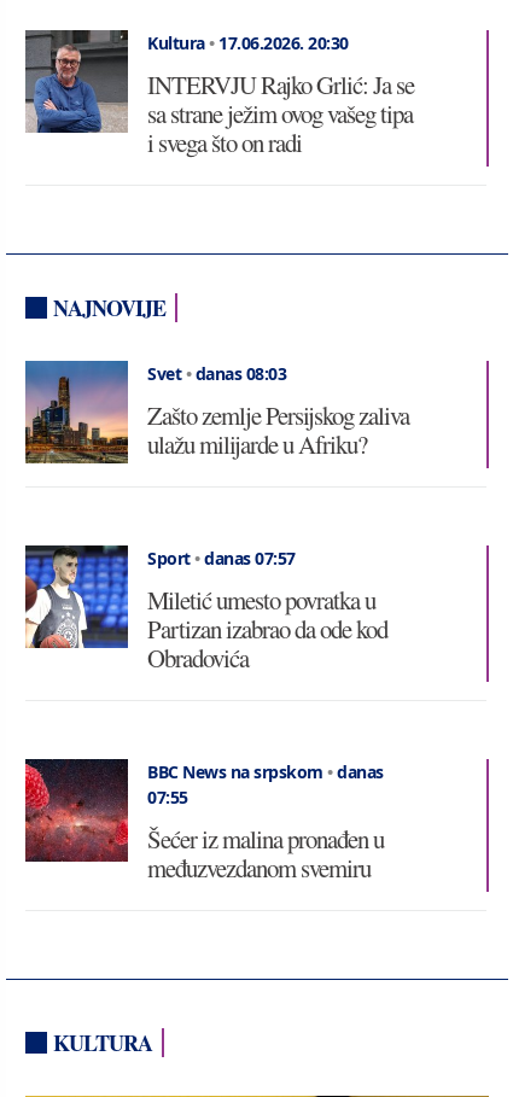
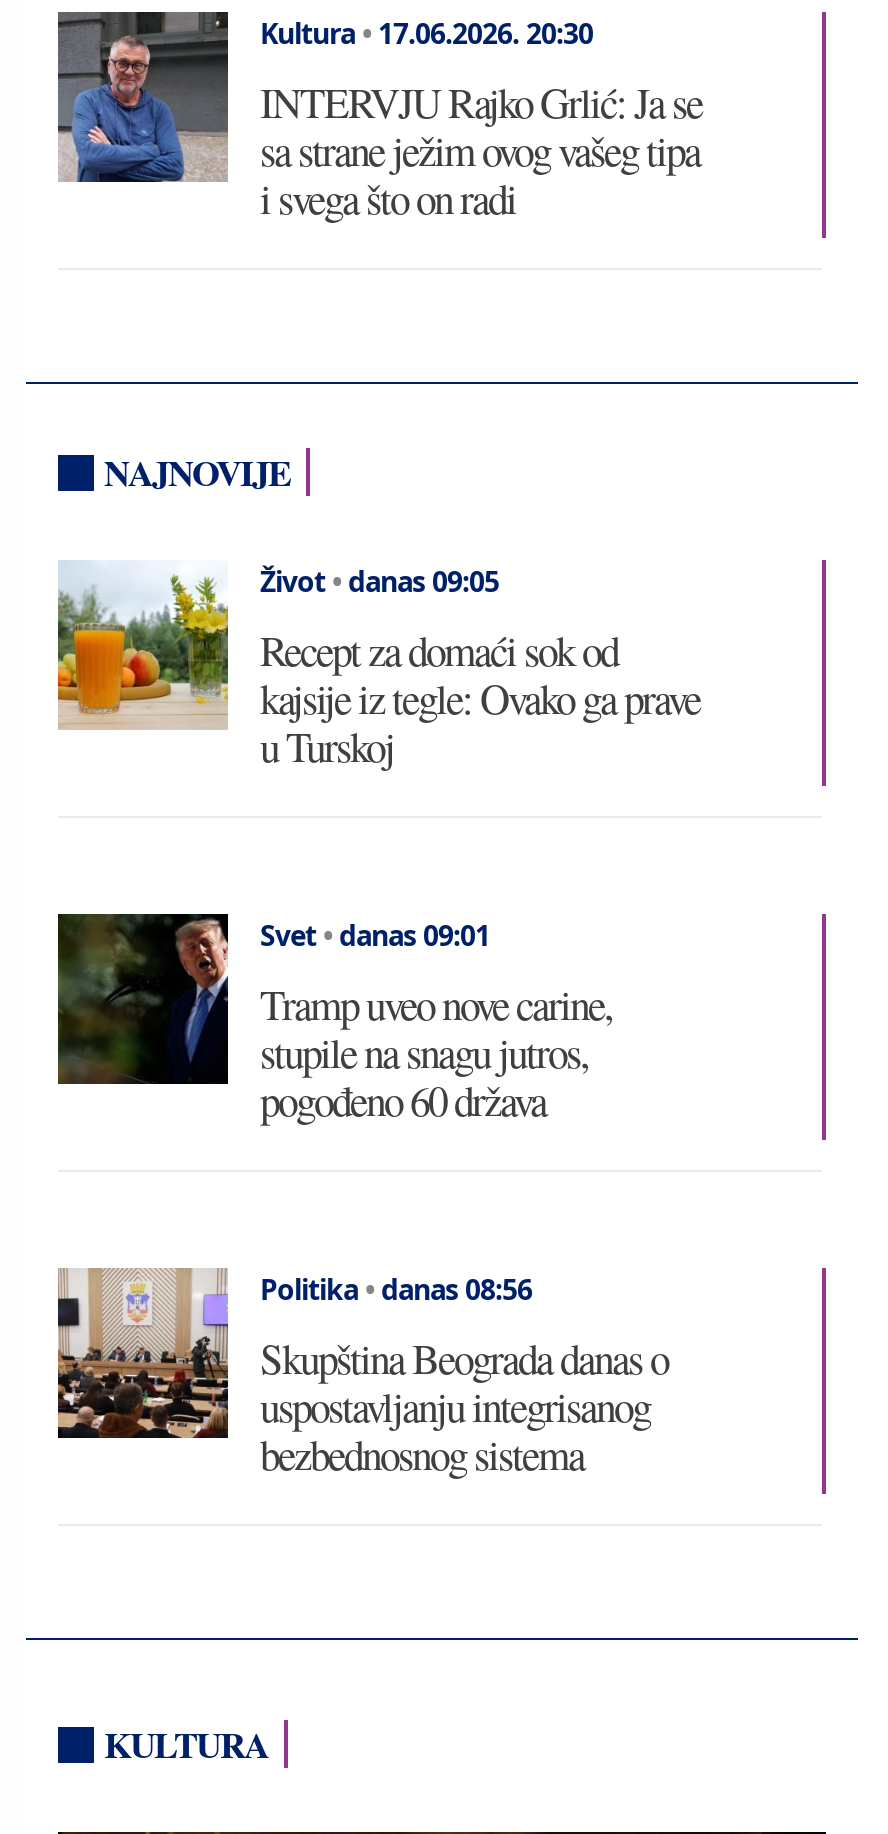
- [image]
- Svet • danas 08:03
- Zašto zemlje Persijskog zaliva
- ulažu milijarde u Afriku?
+ [image]
+ Život • danas 09:05
+ Recept za domaći sok od
+ kajsije iz tegle: Ovako ga prave
+ u Turskoj

- [image]
- Sport • danas 07:57
- Miletić umesto povratka u
- Partizan izabrao da ode kod
- Obradovića
+ [image]
+ Svet • danas 09:01
+ Tramp uveo nove carine,
+ stupile na snagu jutros,
+ pogođeno 60 država

- [image]
- BBC News na srpskom • danas
- 07:55
- Šećer iz malina pronađen u
- međuzvezdanom svemiru
+ [image]
+ Politika • danas 08:56
+ Skupština Beograda danas o
+ uspostavljanju integrisanog
+ bezbednosnog sistema
